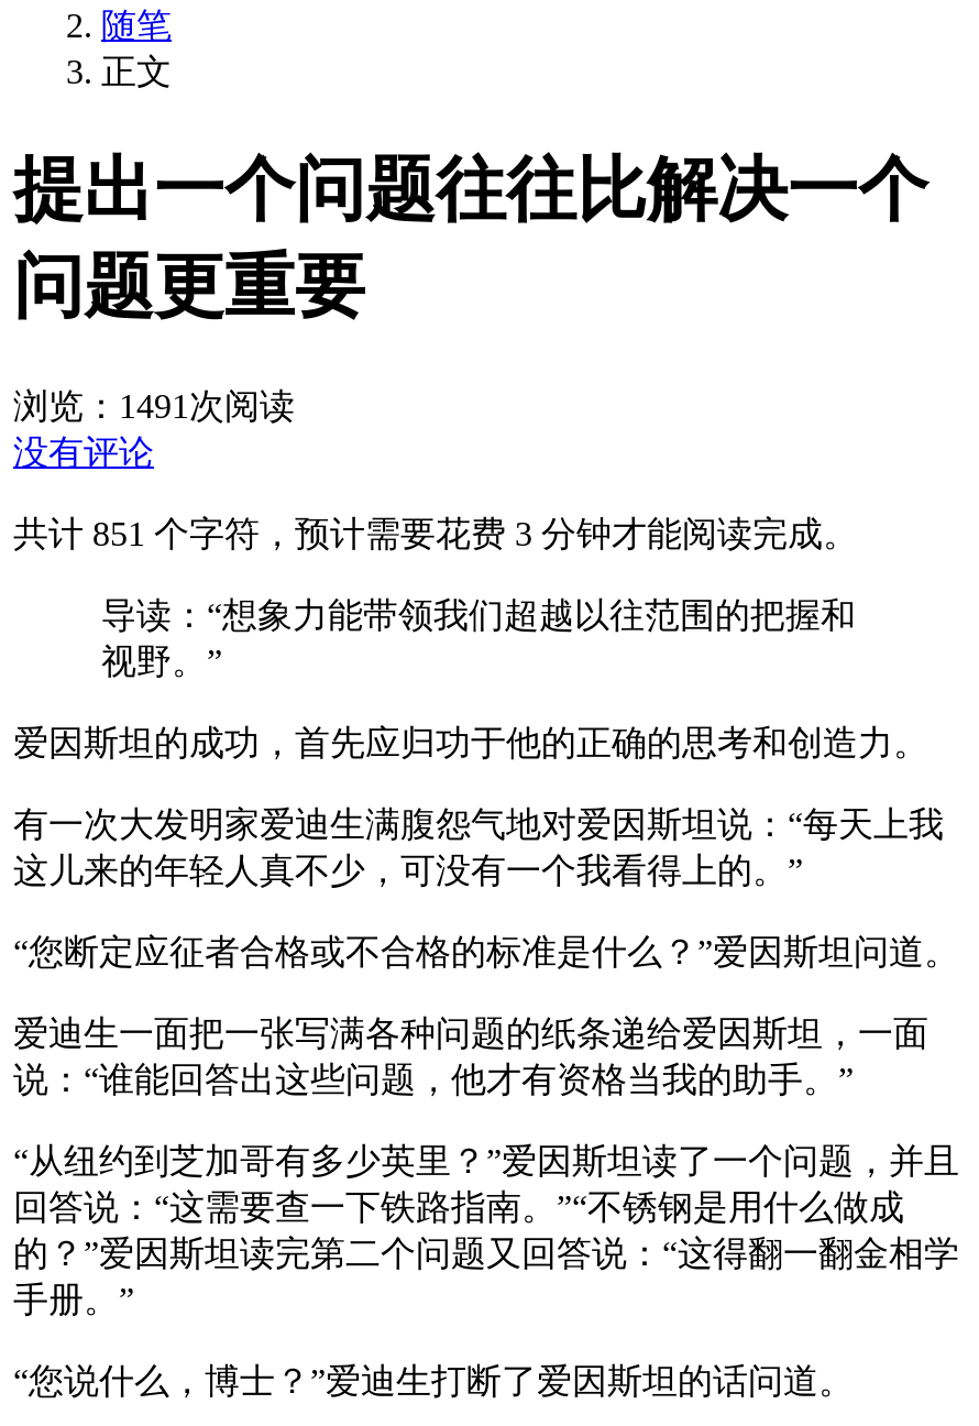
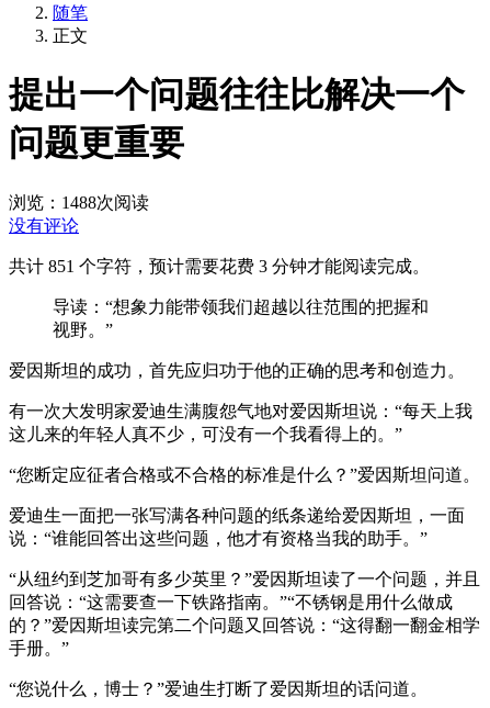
- 浏览：1491次阅读
+ 浏览：1488次阅读
